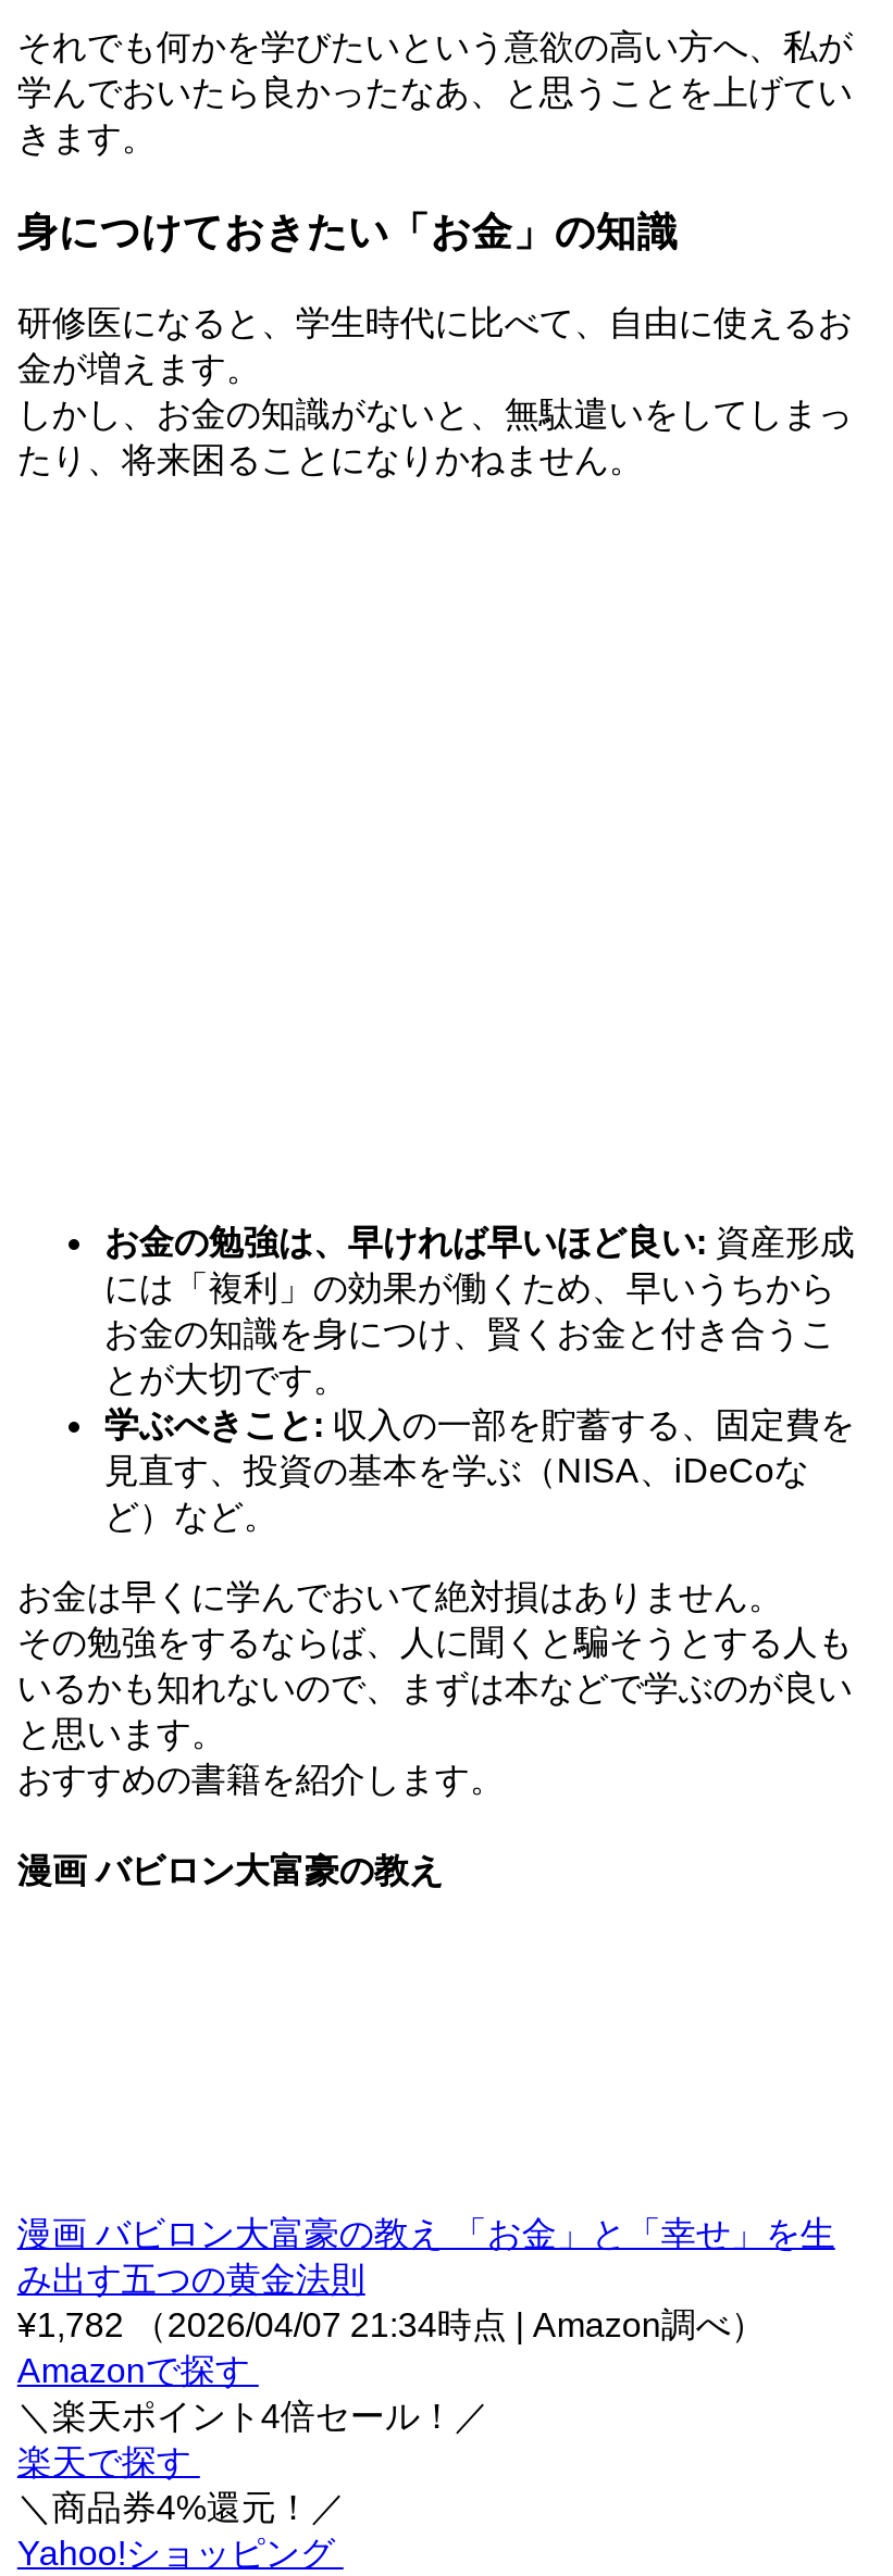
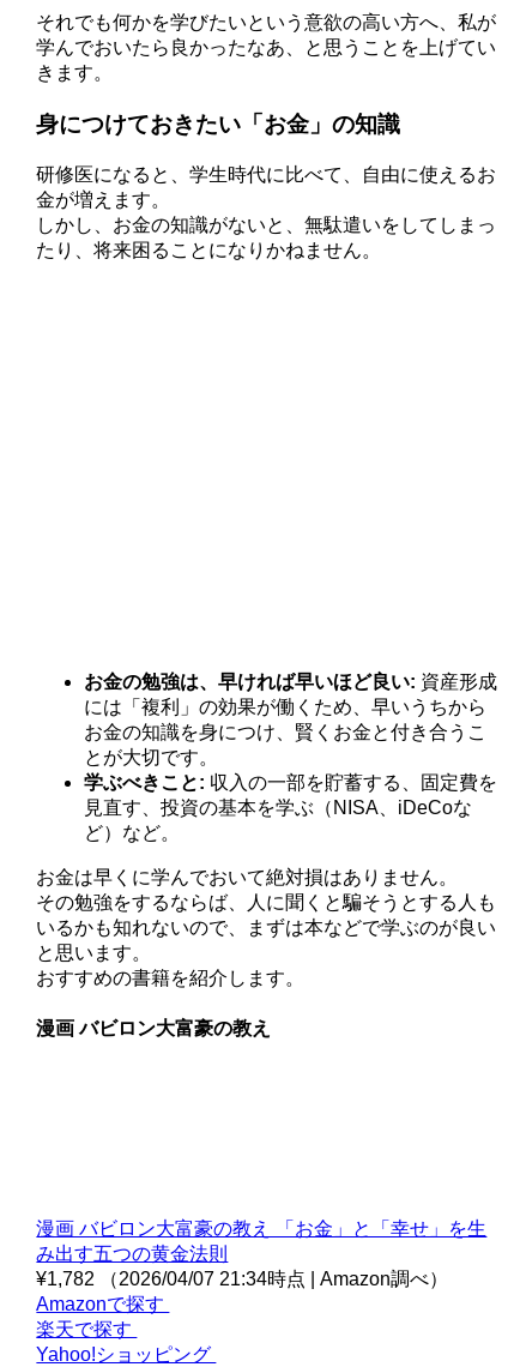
- ＼楽天ポイント4倍セール！／

- ＼商品券4%還元！／
